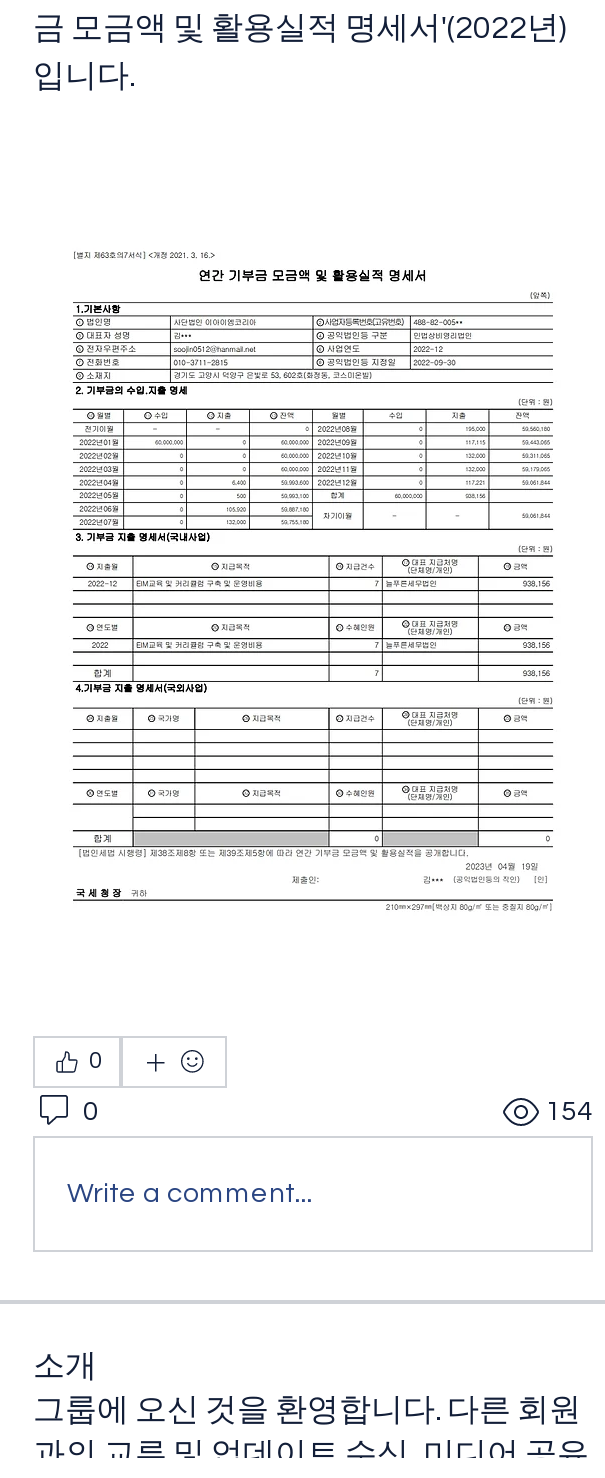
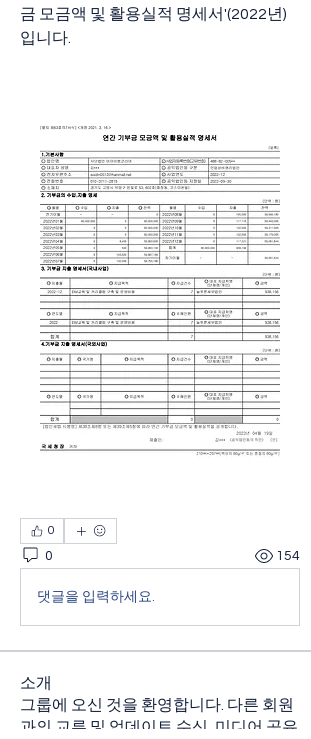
- Write a comment...
+ 댓글을 입력하세요.
